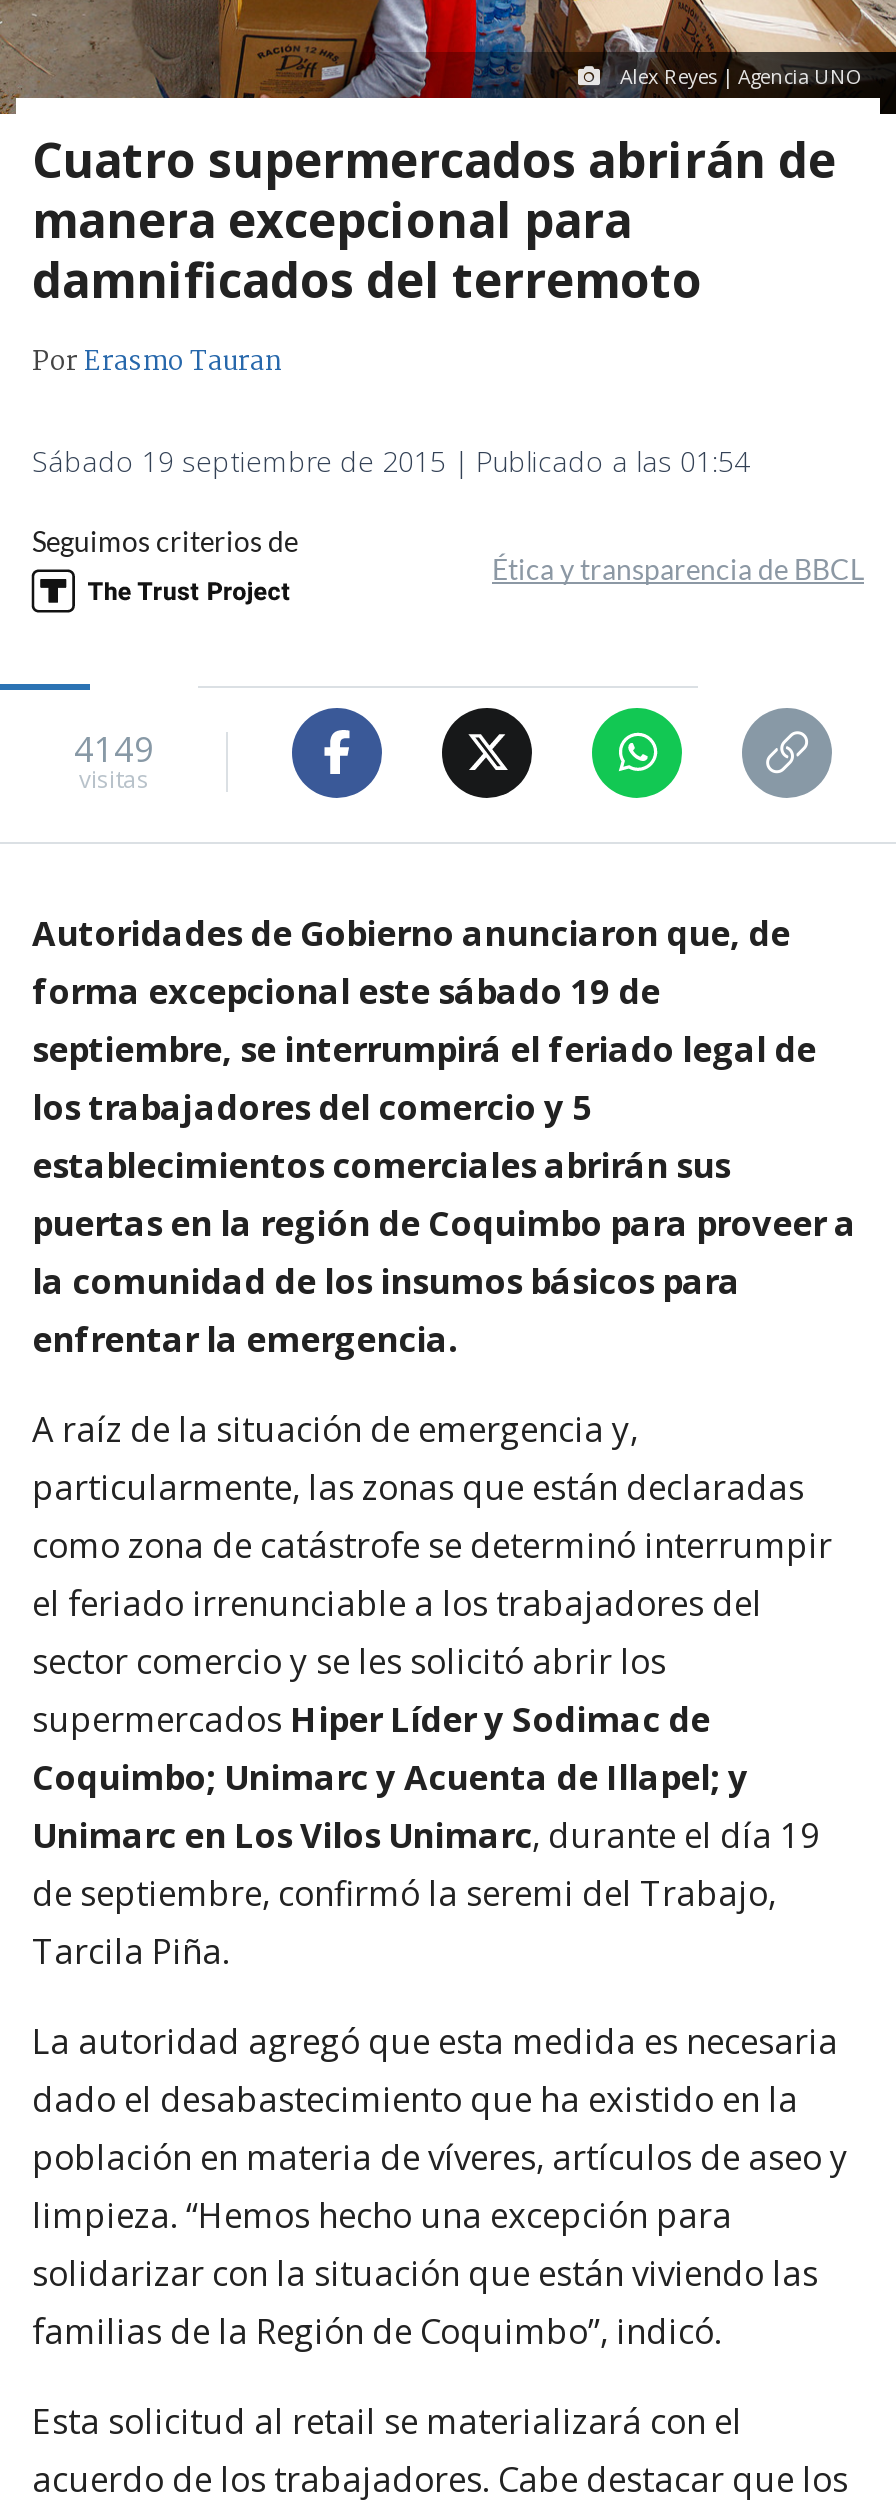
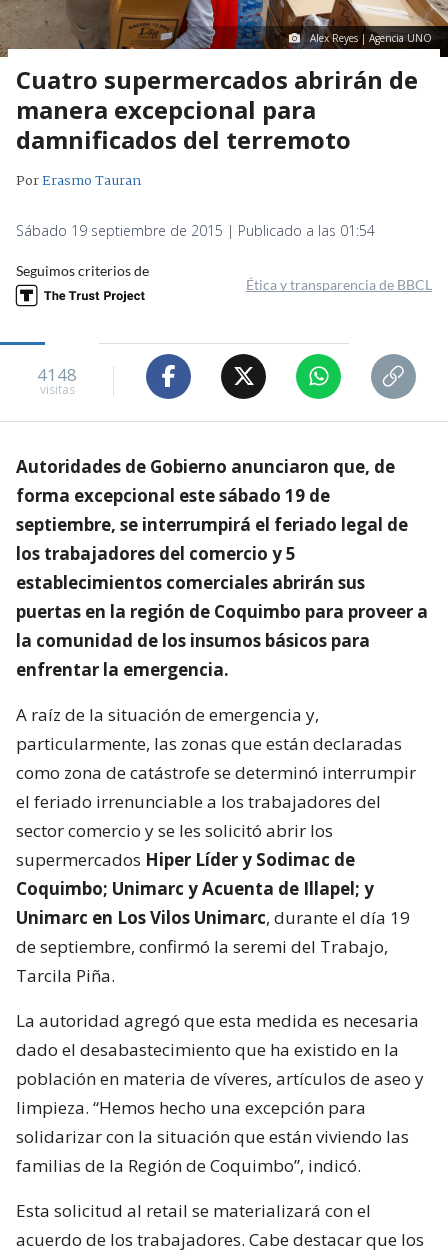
- 4149
+ 4148
